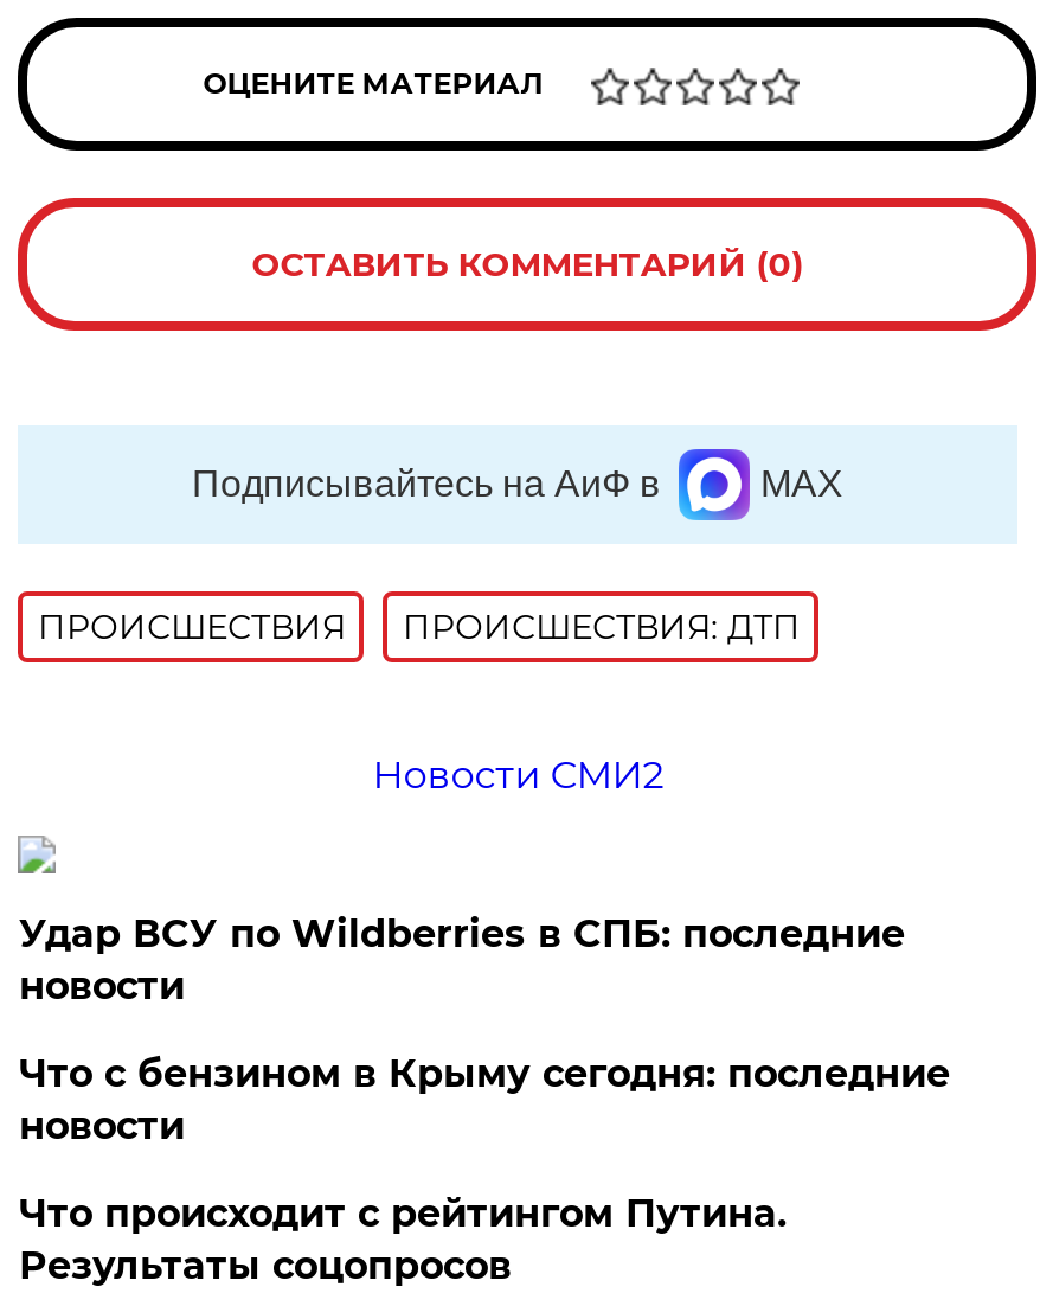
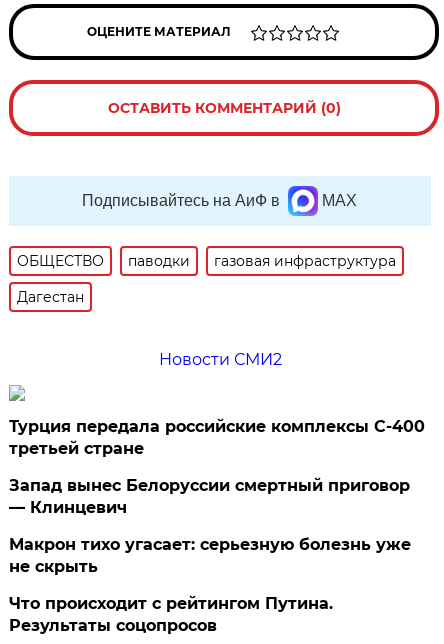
- ПРОИСШЕСТВИЯ
- ПРОИСШЕСТВИЯ: ДТП
+ ОБЩЕСТВО
+ паводки
+ газовая инфраструктура
+ Дагестан

- Удар ВСУ по Wildberries в СПБ: последние
- новости
- Что с бензином в Крыму сегодня: последние
- новости
+ Турция передала российские комплексы С-400
+ третьей стране
+ Запад вынес Белоруссии смертный приговор
+ — Клинцевич
+ Макрон тихо угасает: серьезную болезнь уже
+ не скрыть
